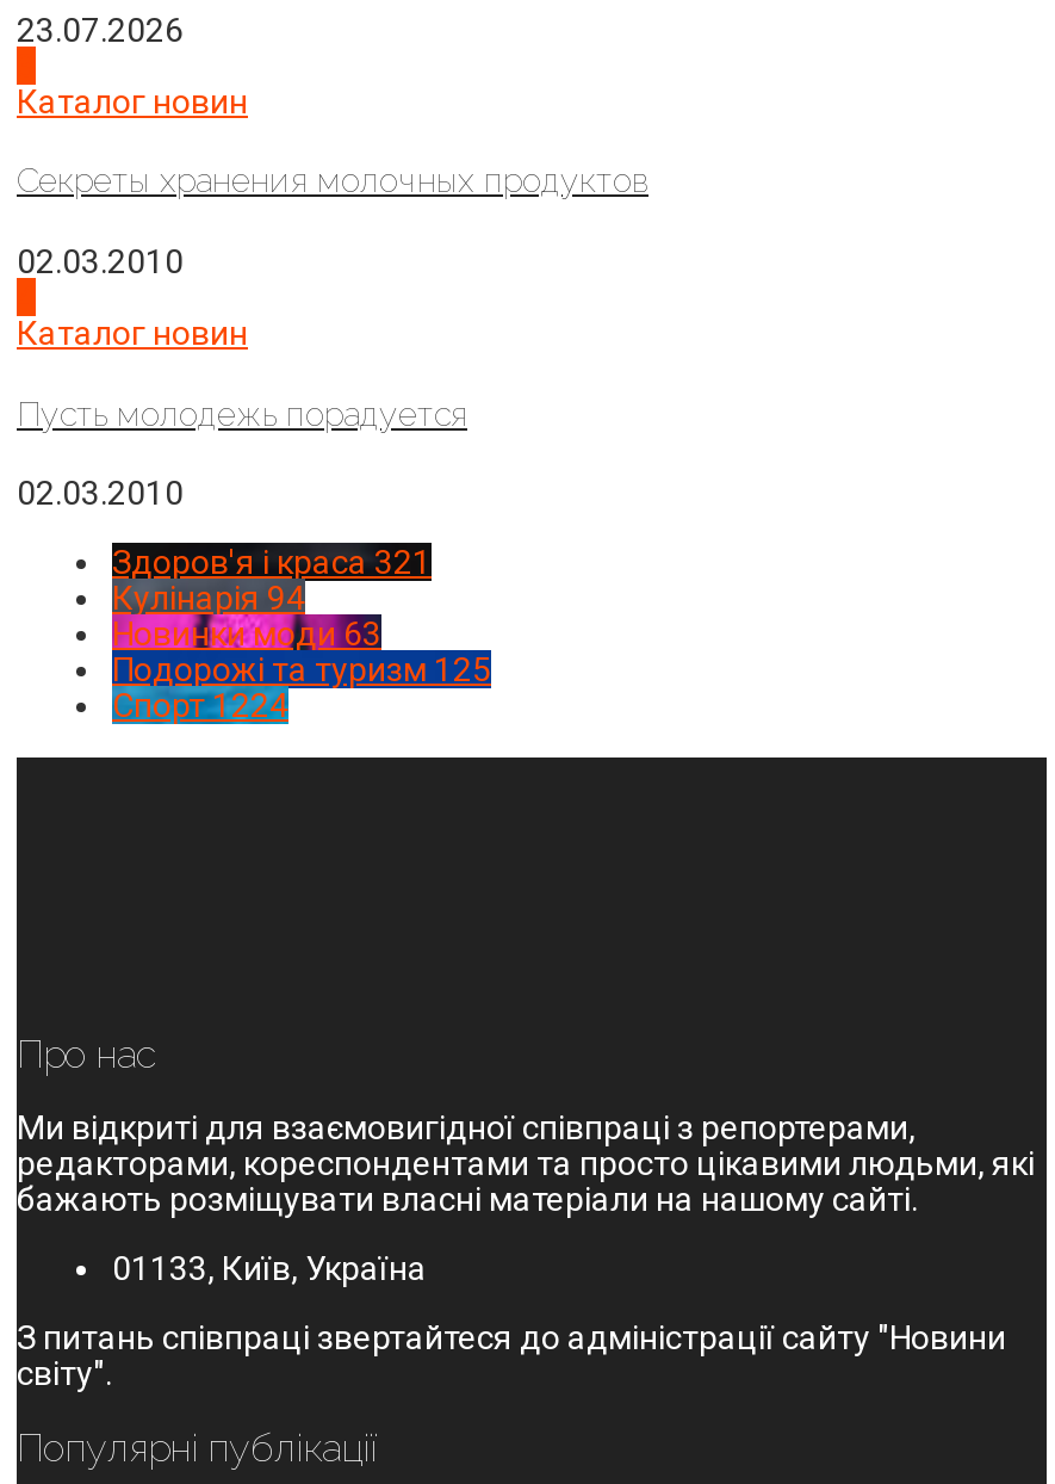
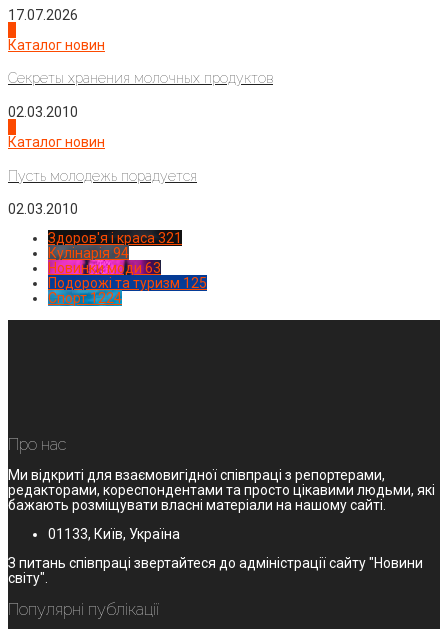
- 23.07.2026
+ 17.07.2026
